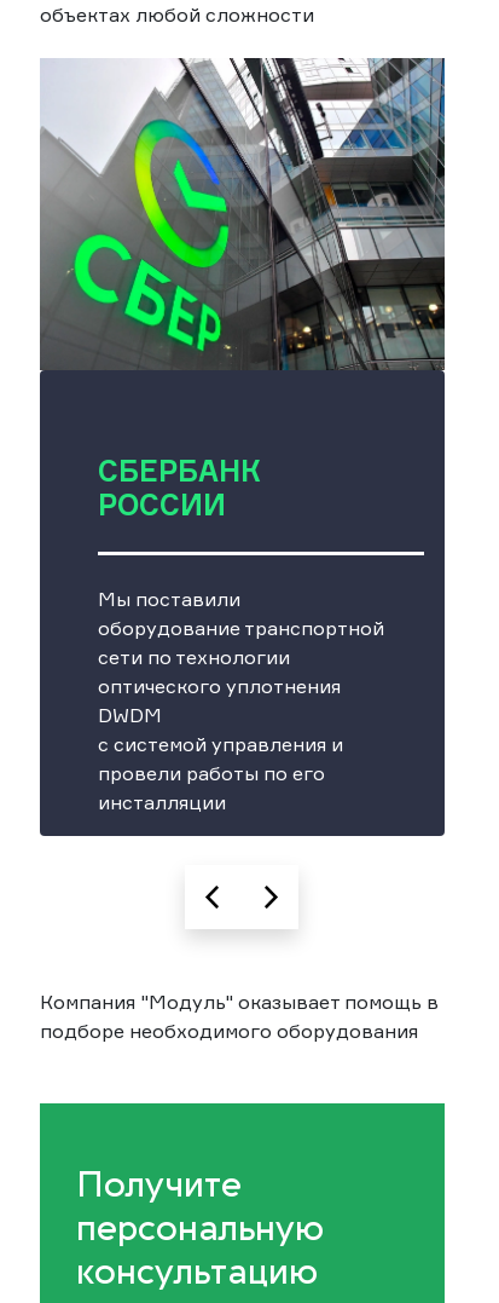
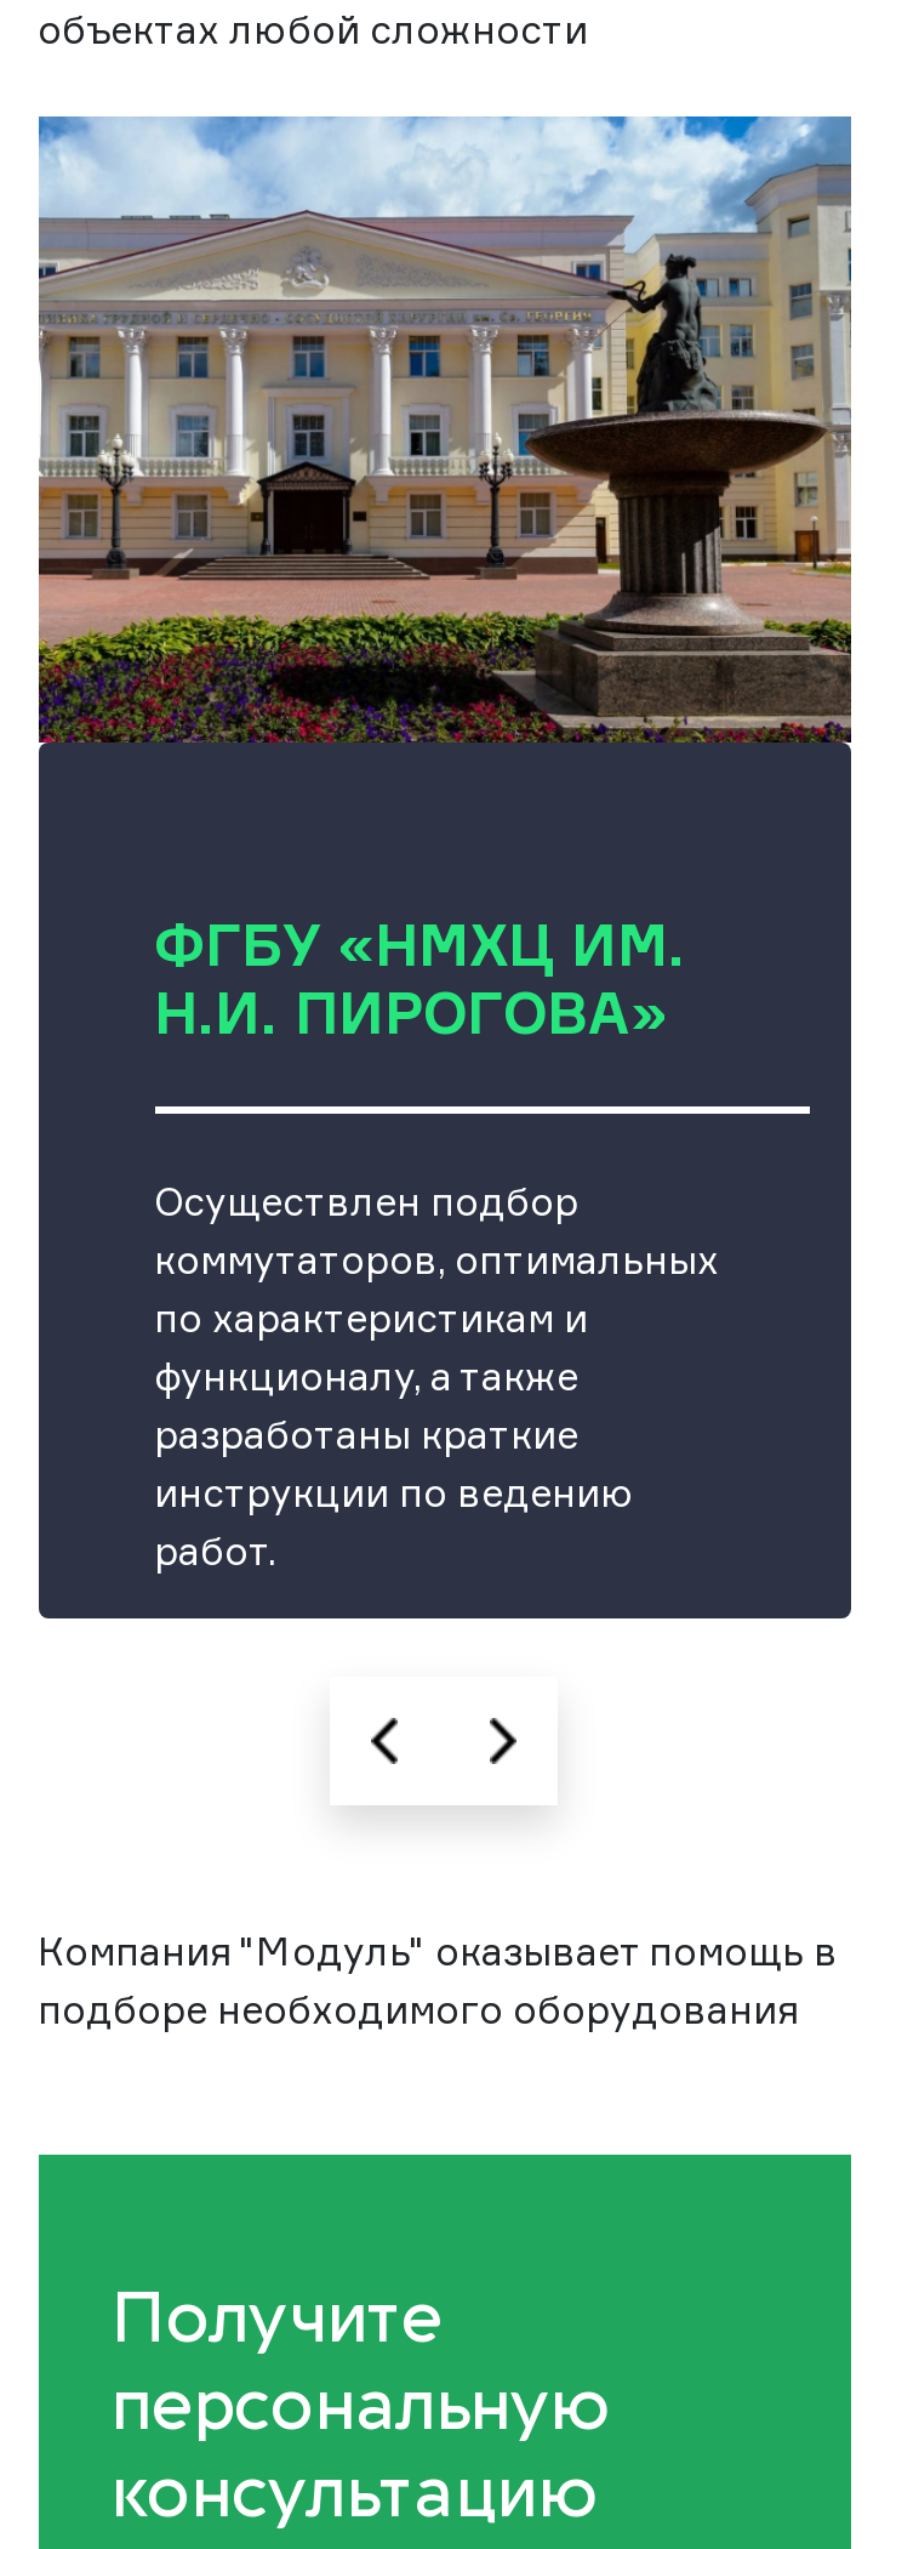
- [image]
+ [image]

- СБЕРБАНК
- РОССИИ
+ ФГБУ «НМХЦ ИМ.
+ Н.И. ПИРОГОВА»

- Мы поставили
- оборудование транспортной
- сети по технологии
- оптического уплотнения
- DWDM
- с системой управления и
- провели работы по его
- инсталляции
+ Осуществлен подбор
+ коммутаторов, оптимальных
+ по характеристикам и
+ функционалу, а также
+ разработаны краткие
+ инструкции по ведению
+ работ.
